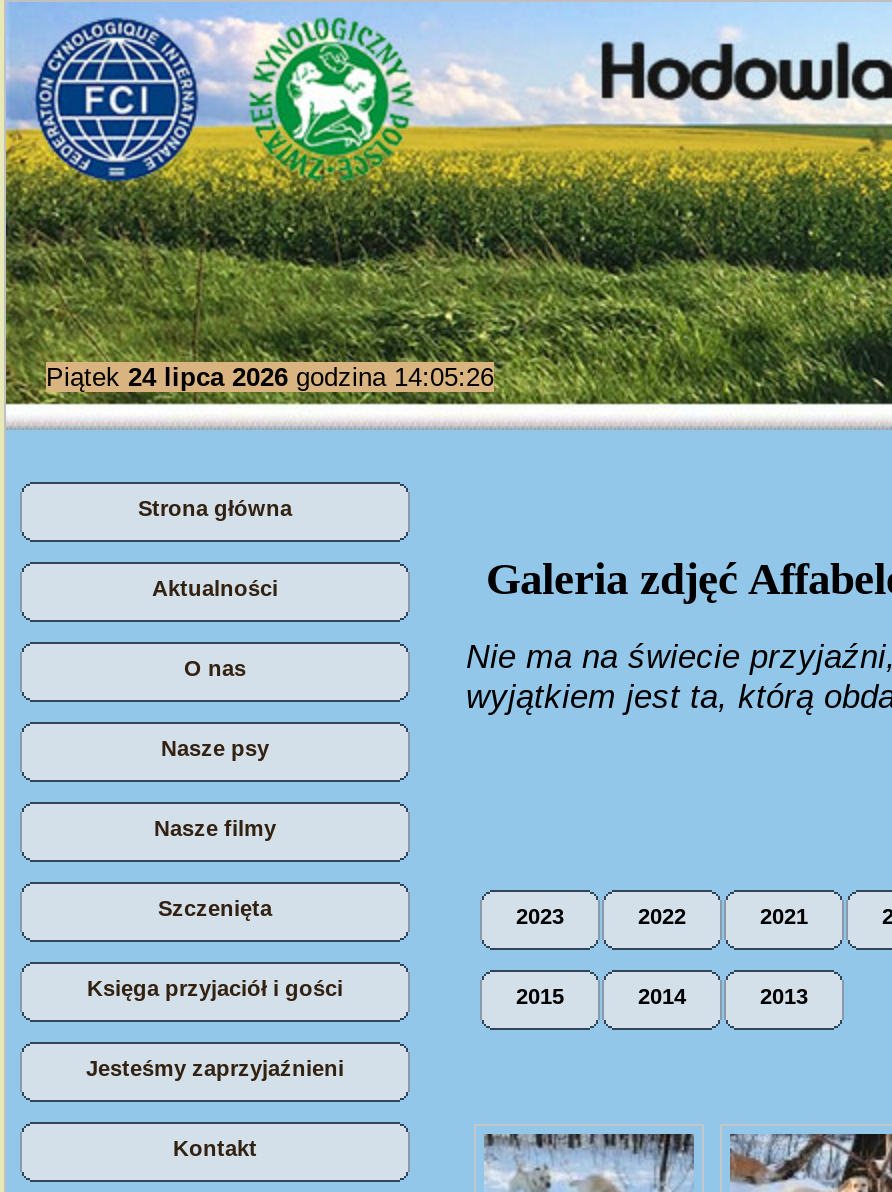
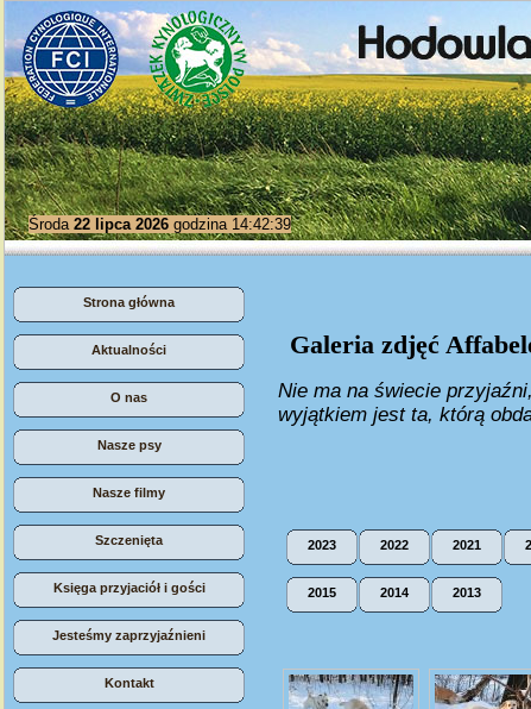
- Piątek24 lipca 2026godzina 14:05:26
+ Środa22 lipca 2026godzina 14:42:39
